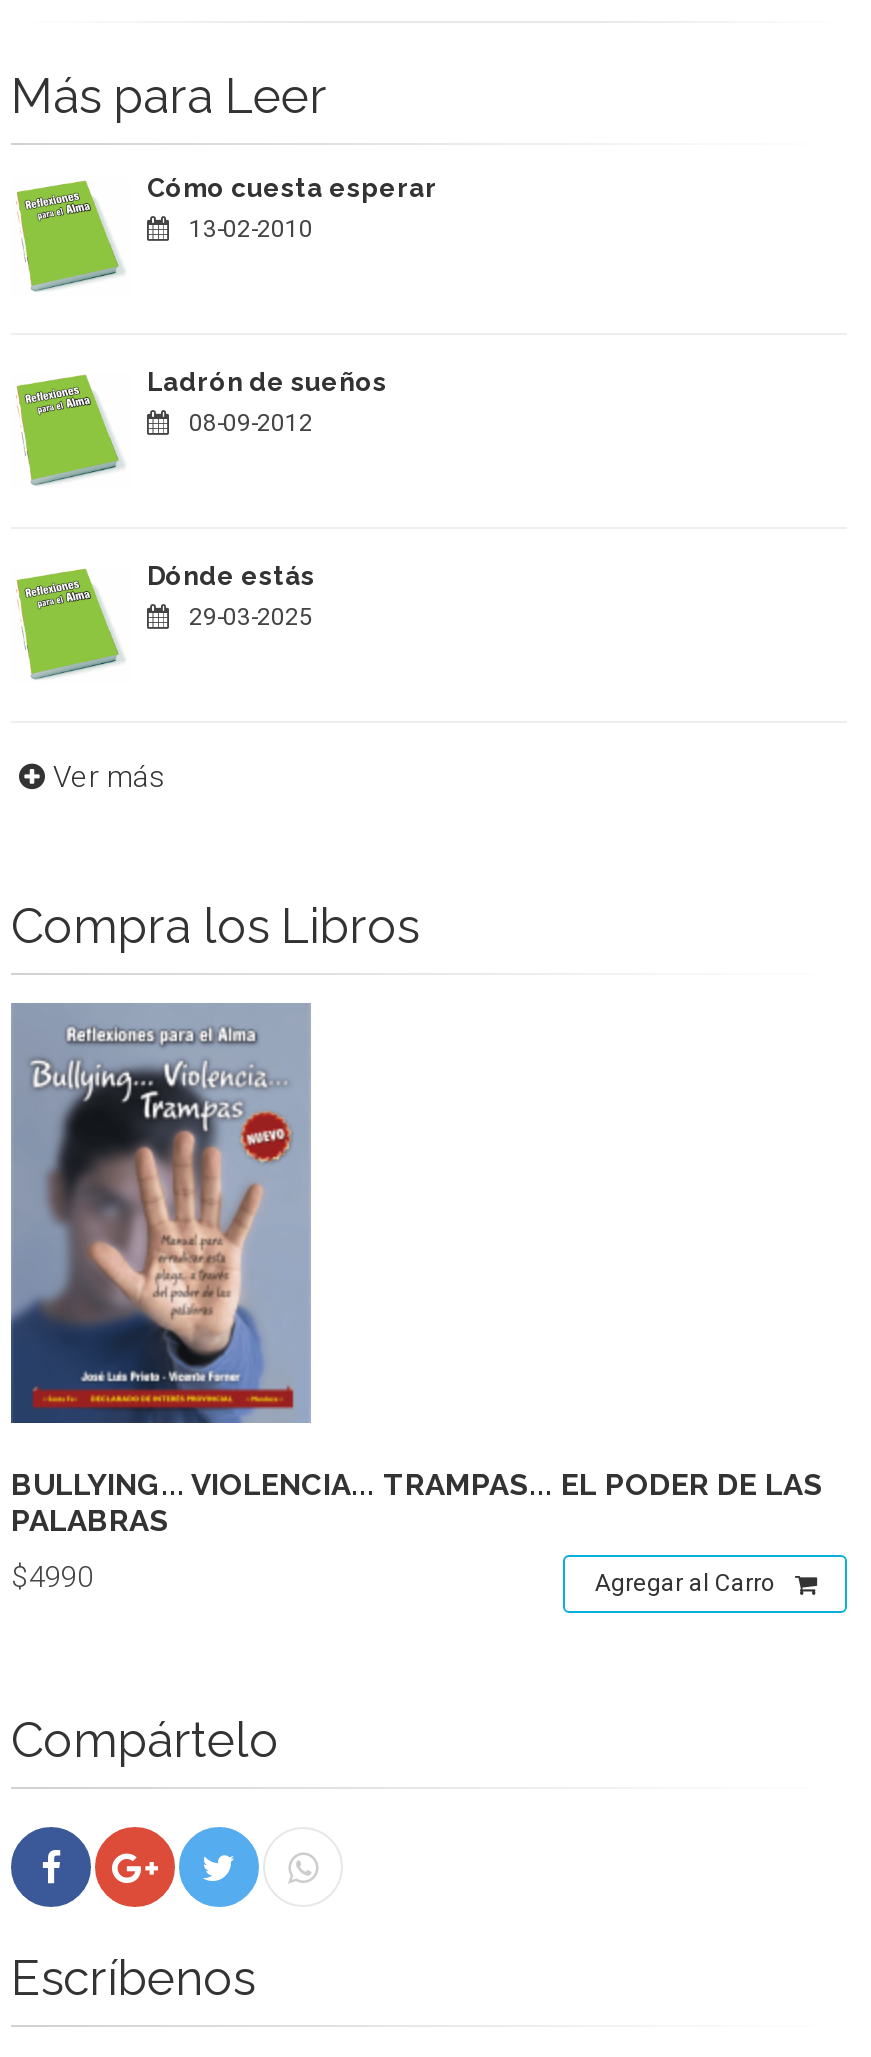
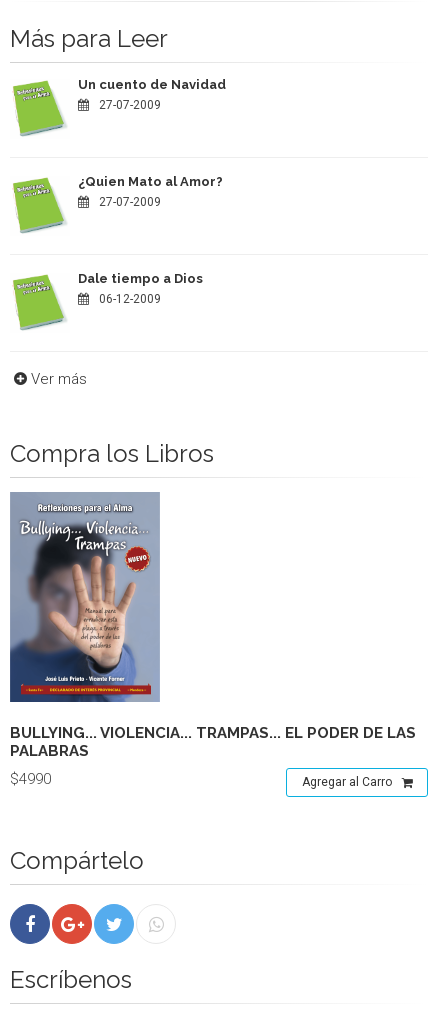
- Cómo cuesta esperar
- 13-02-2010
+ Un cuento de Navidad
+ 27-07-2009

- Ladrón de sueños
- 08-09-2012
+ ¿Quien Mato al Amor?
+ 27-07-2009

- Dónde estás
- 29-03-2025
+ Dale tiempo a Dios
+ 06-12-2009
